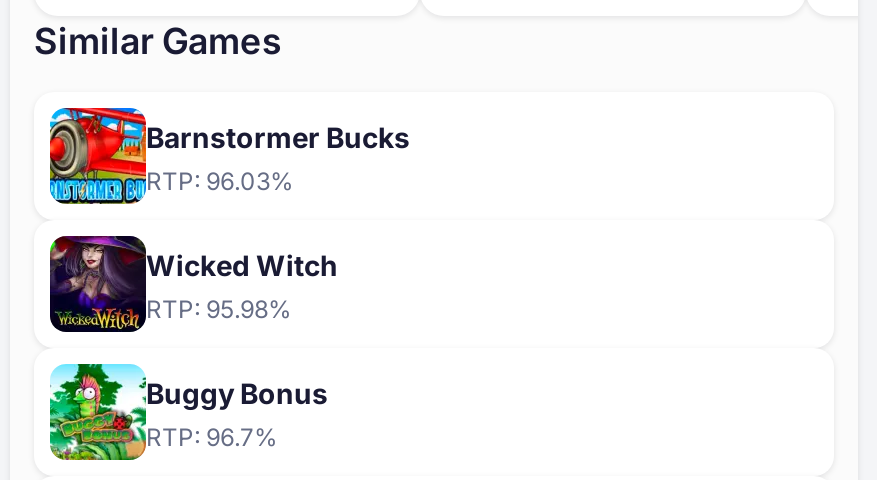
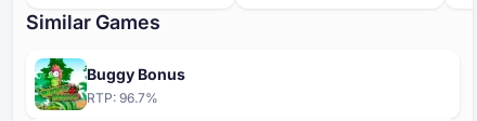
- [image]
- Barnstormer Bucks
- RTP: 96.03%
- Wicked Witch
- RTP: 95.98%

- [image]
